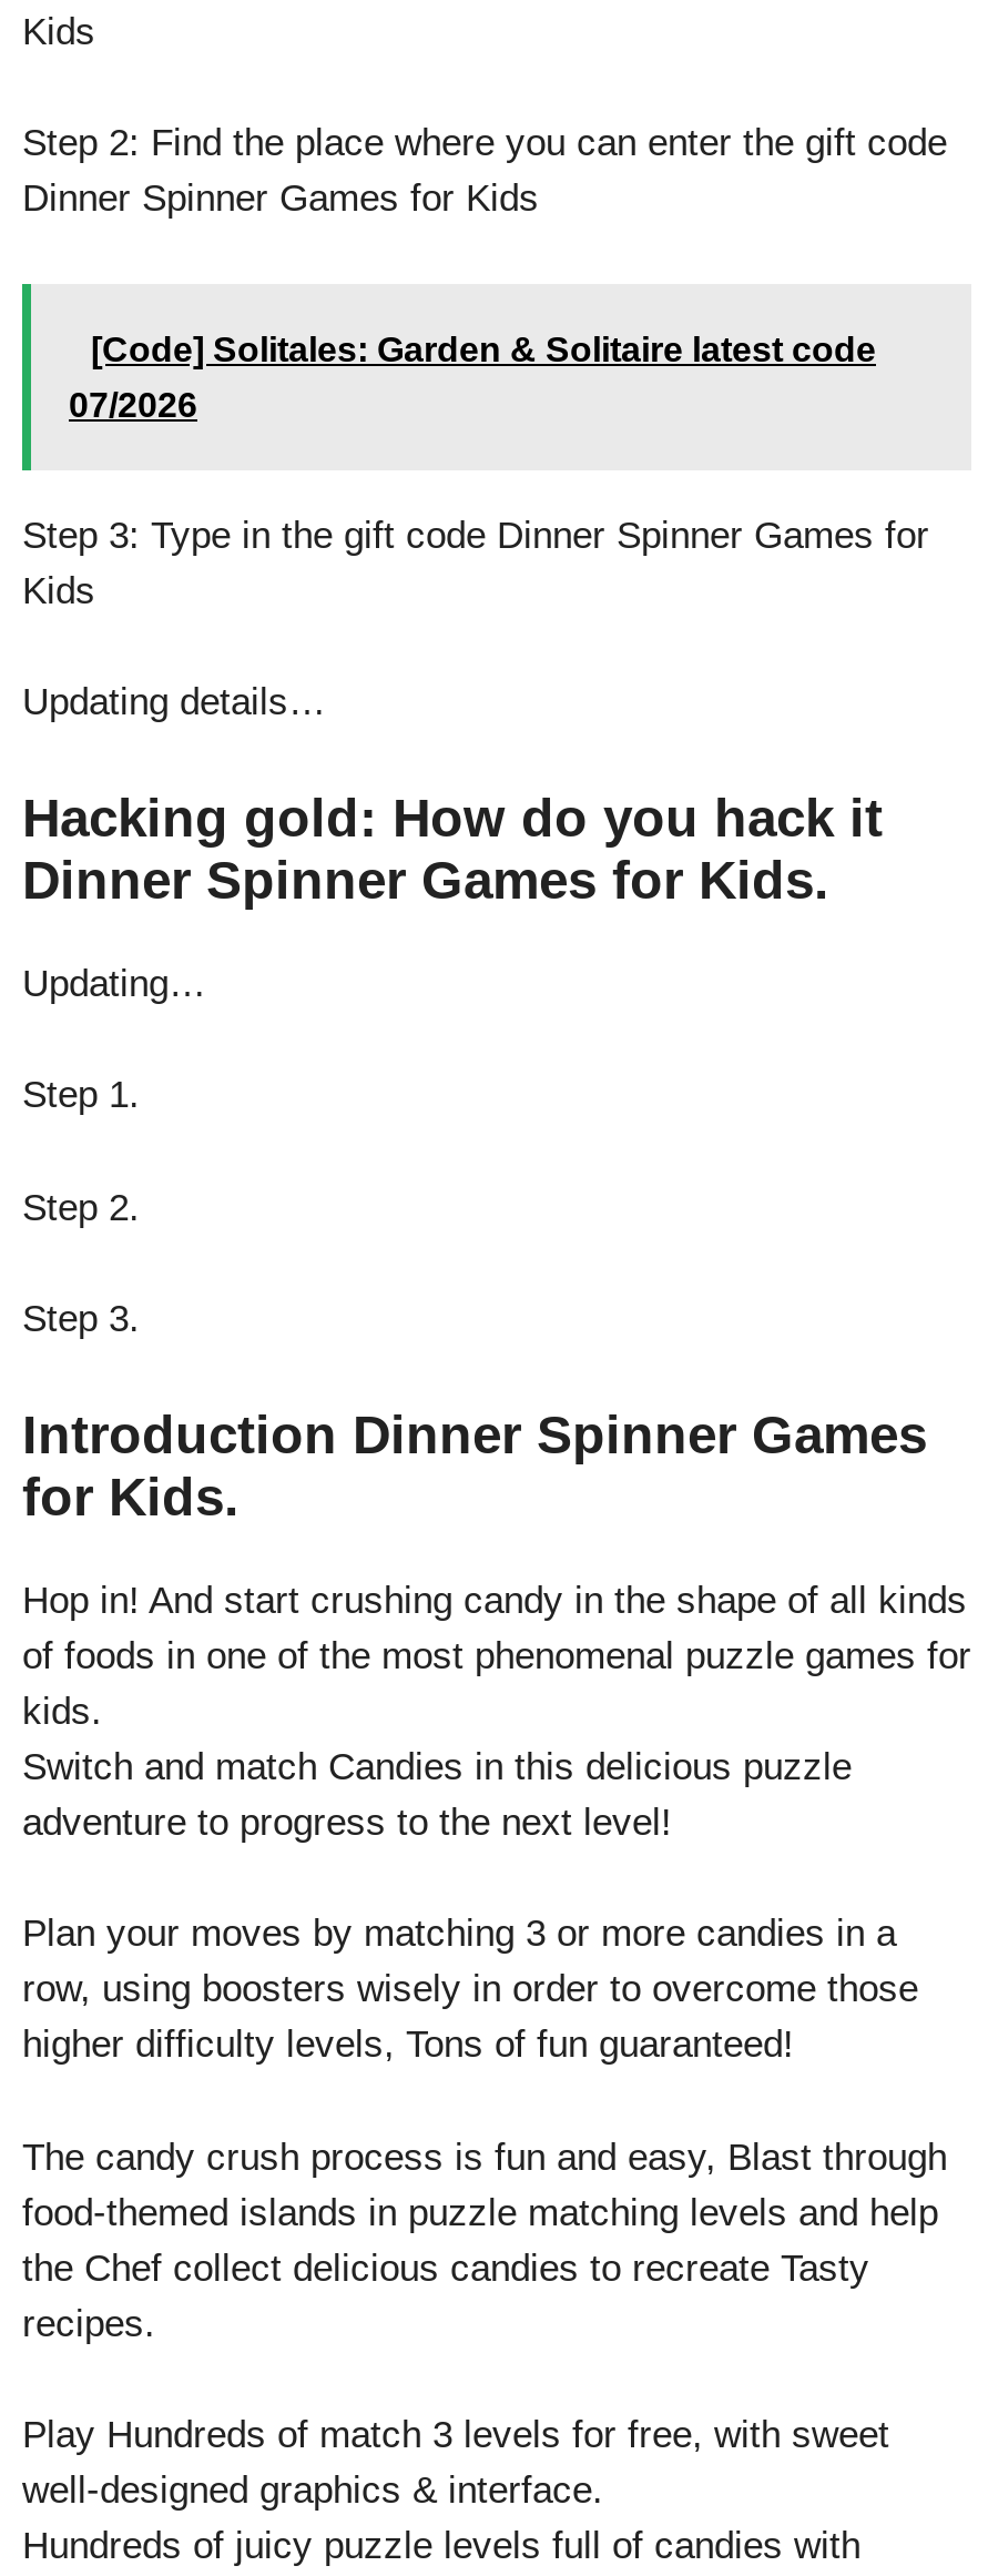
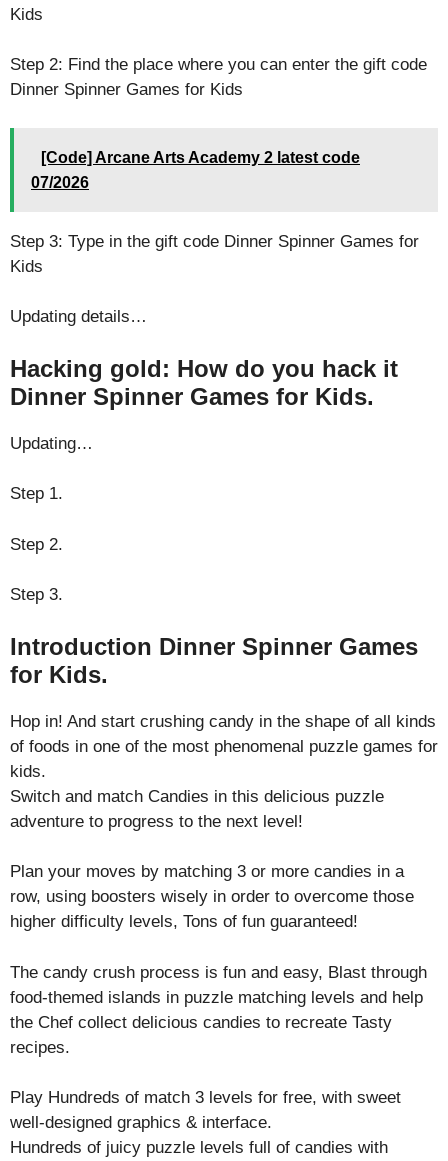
- [Code] Solitales: Garden & Solitaire latest code
+ [Code] Arcane Arts Academy 2 latest code
